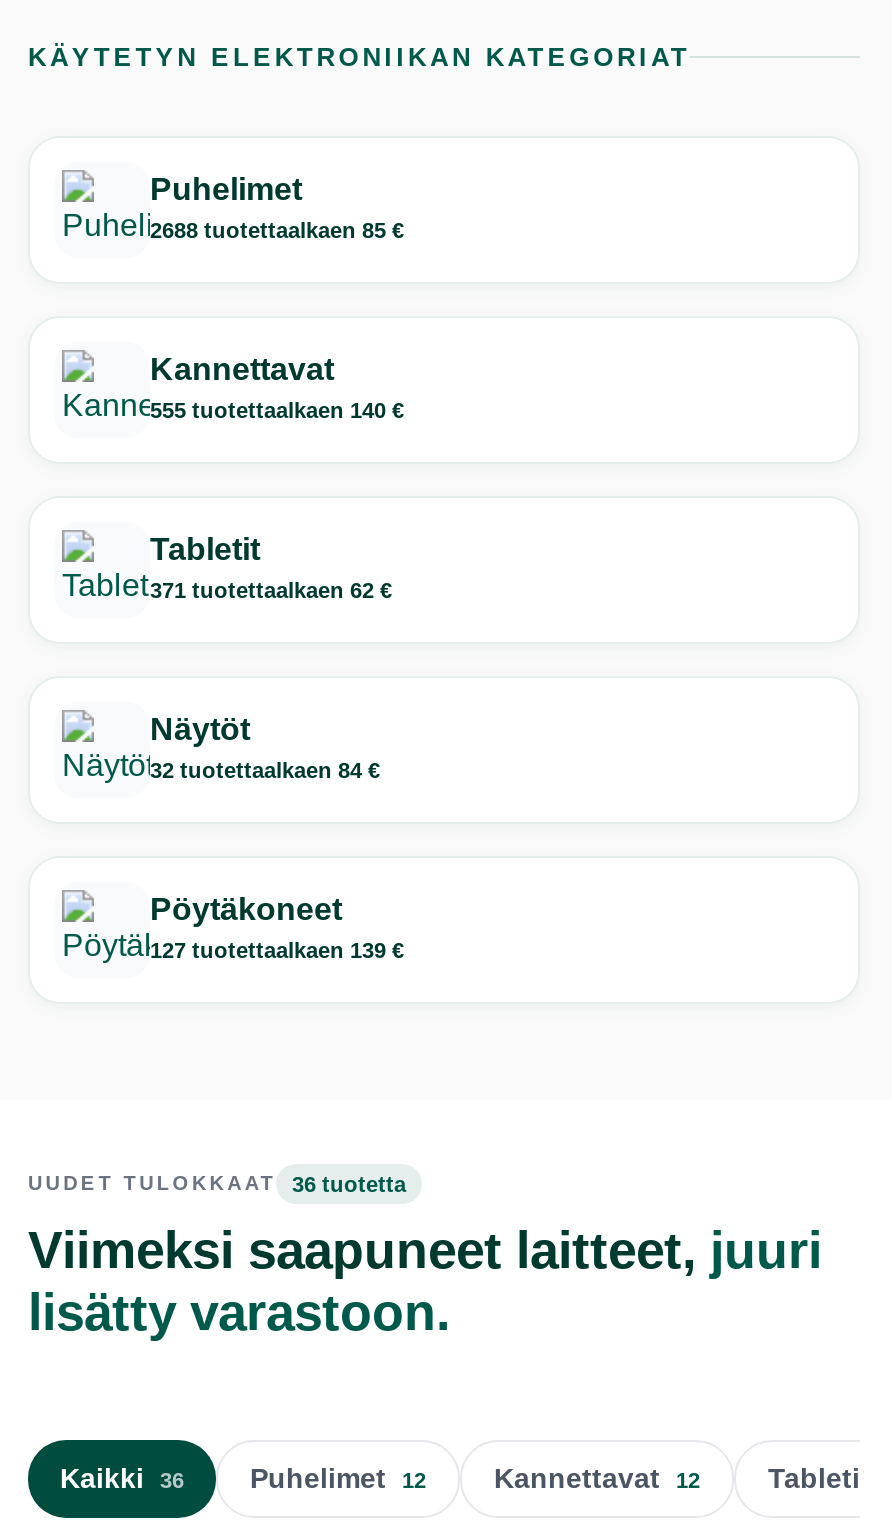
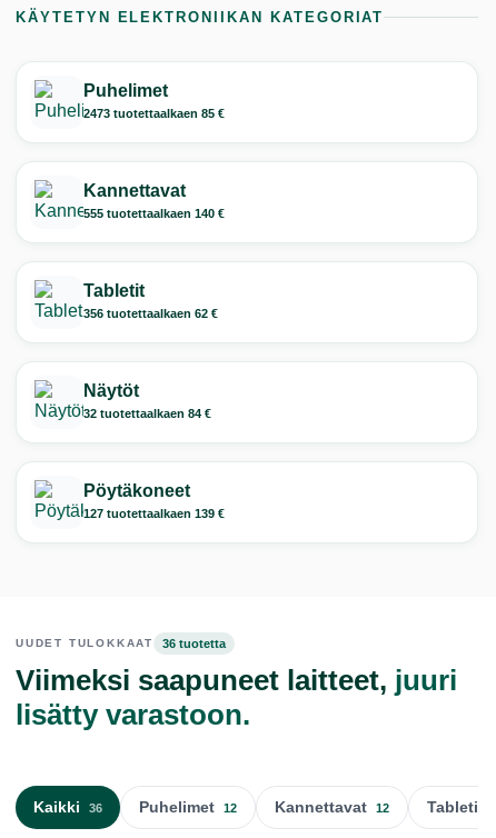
- 2688 tuotettaalkaen 85 €
+ 2473 tuotettaalkaen 85 €

- 371 tuotettaalkaen 62 €
+ 356 tuotettaalkaen 62 €
